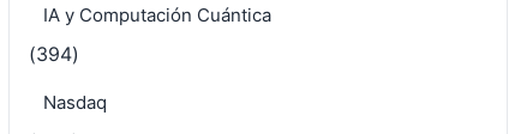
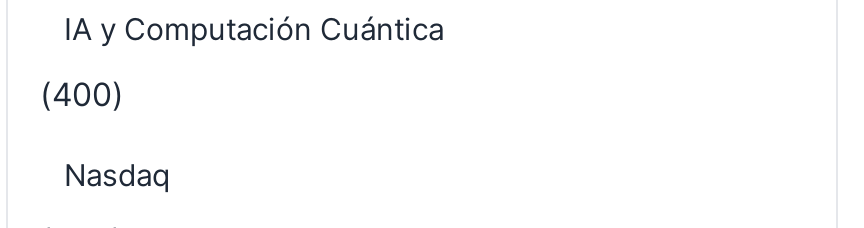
- (394)
+ (400)
